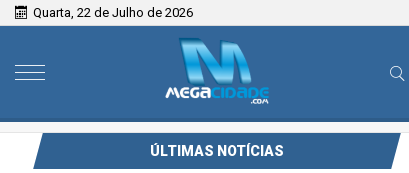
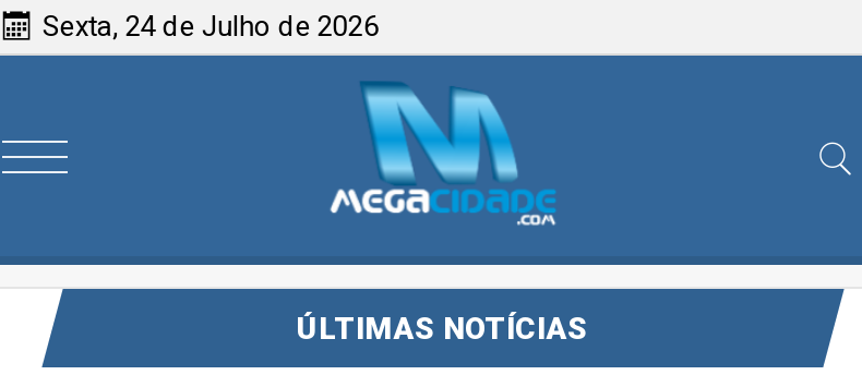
- Quarta, 22 de Julho de 2026
+ Sexta, 24 de Julho de 2026
